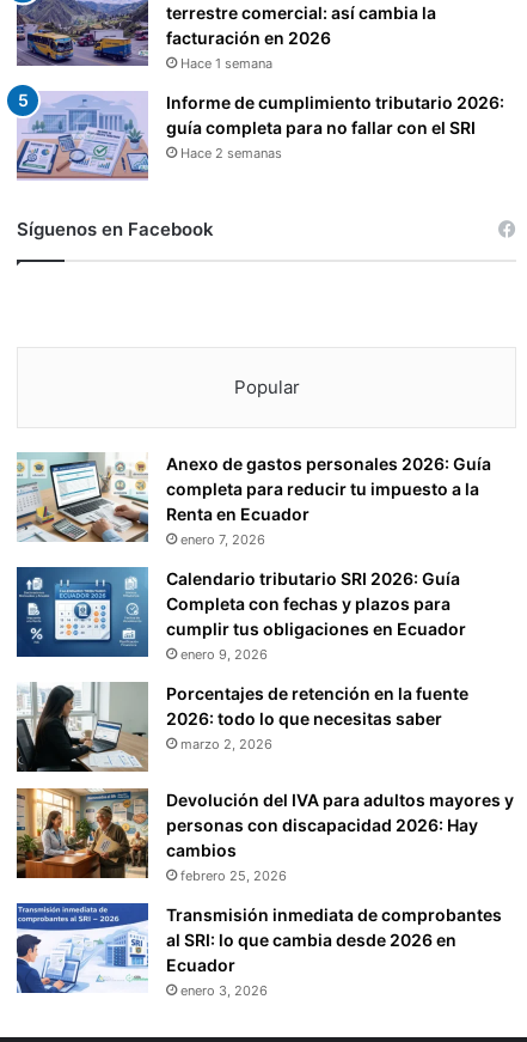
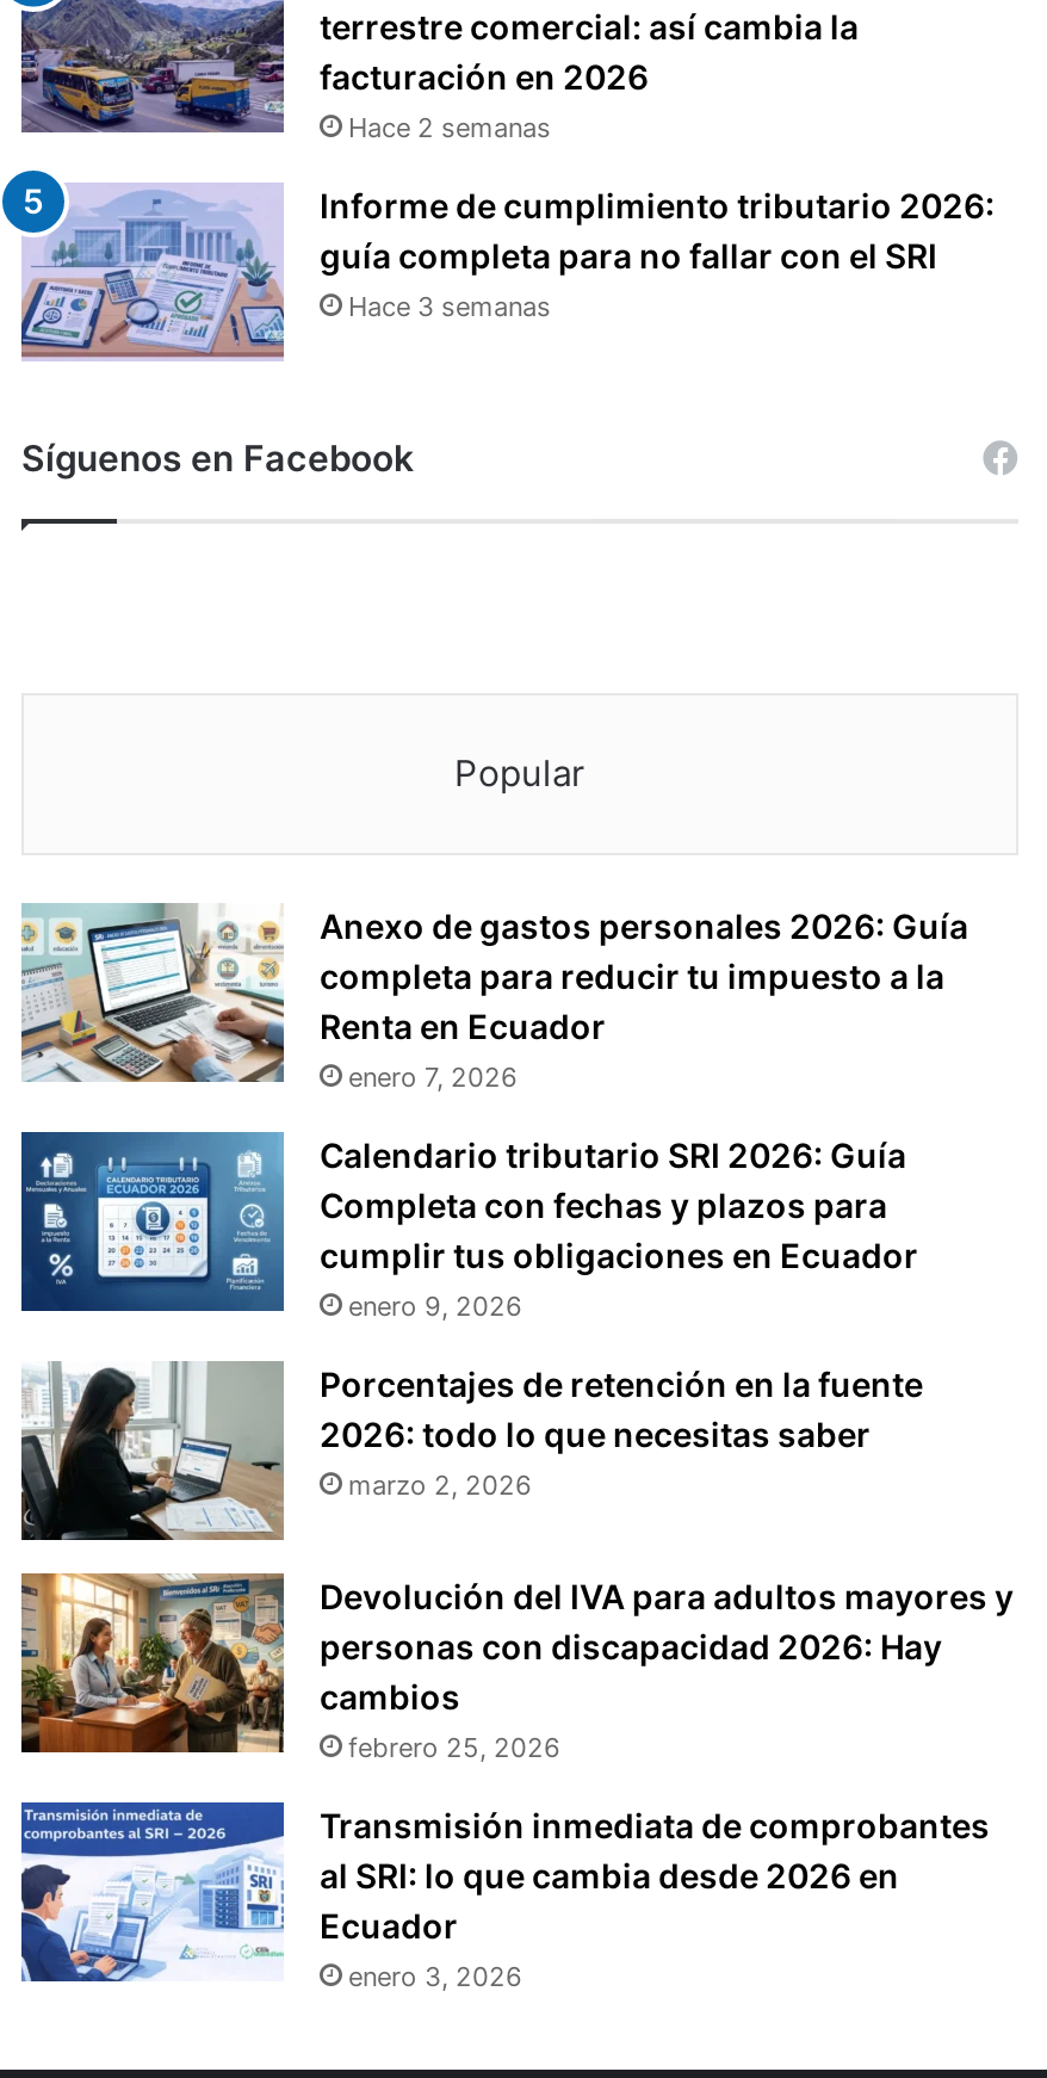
- Hace 1 semana
+ Hace 2 semanas

- Hace 2 semanas
+ Hace 3 semanas
